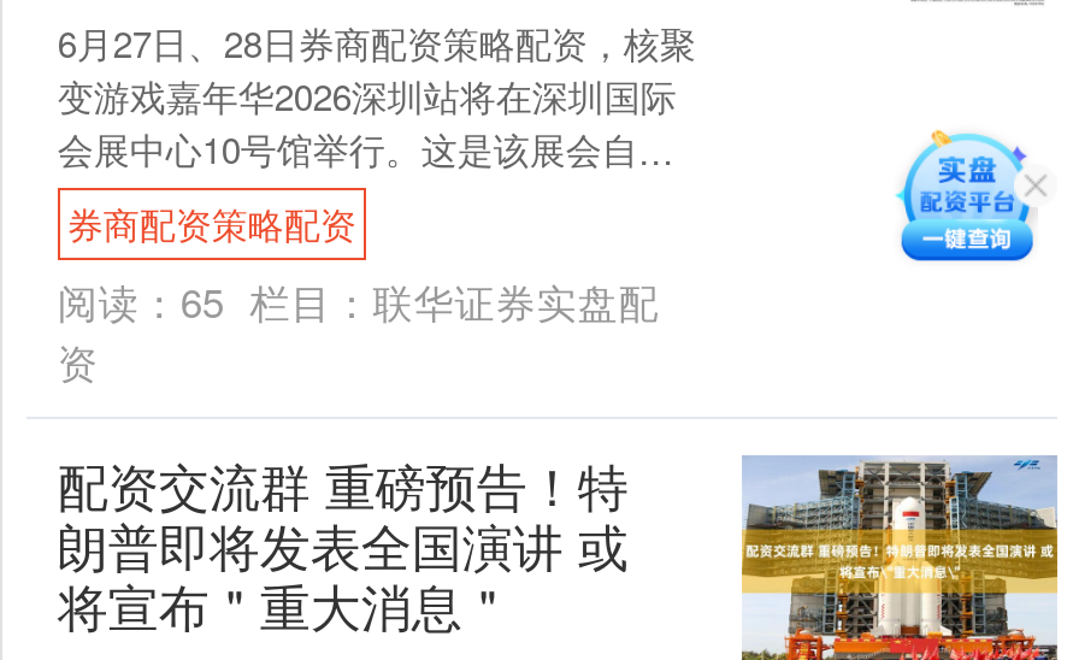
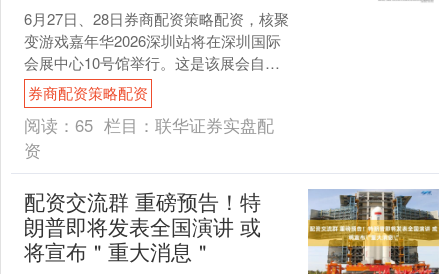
- [image]
